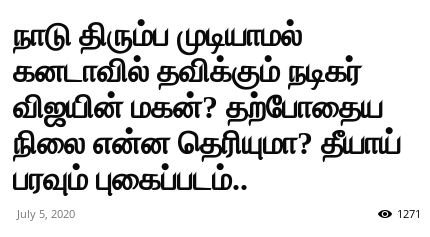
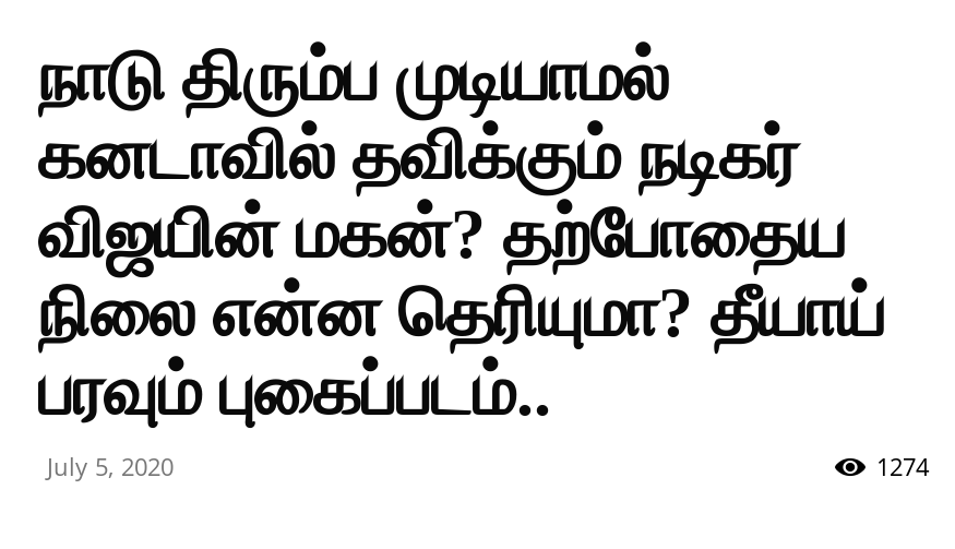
- 1271
+ 1274
